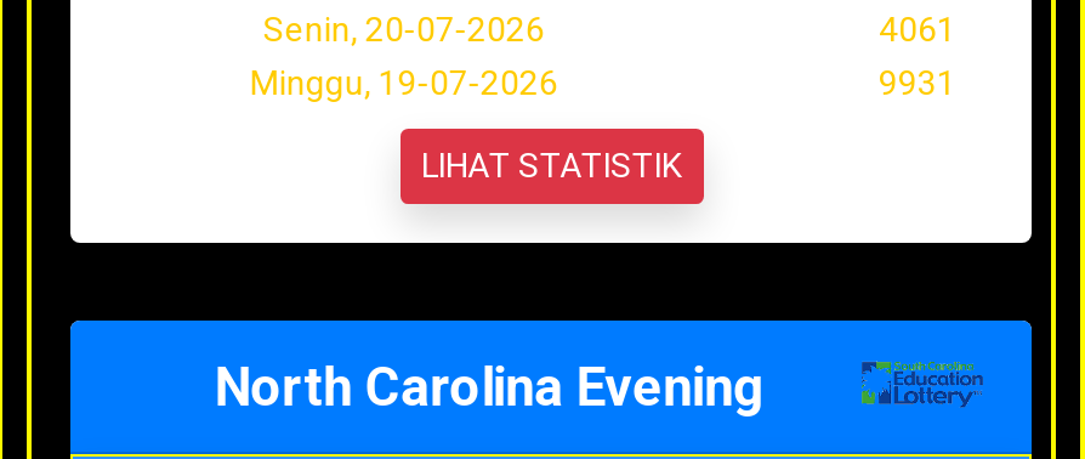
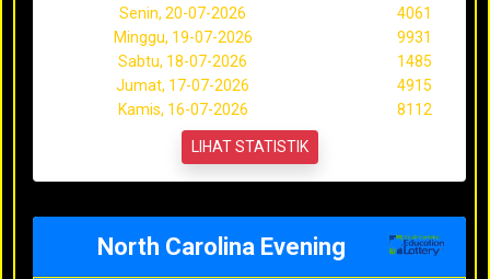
+ Sabtu, 18-07-2026
+ 1485
+ Jumat, 17-07-2026
+ 4915
+ Kamis, 16-07-2026
+ 8112
